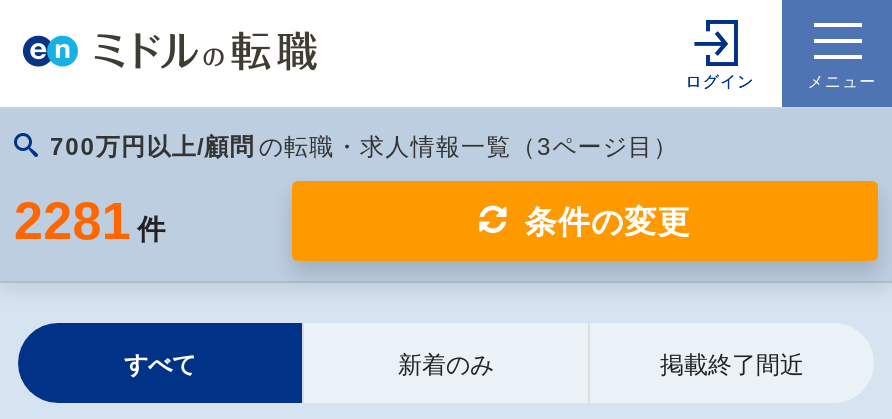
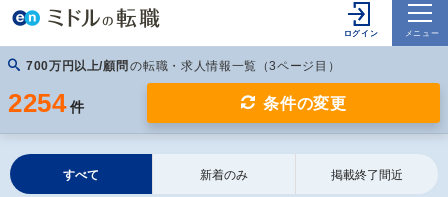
- 2281 件
+ 2254 件
